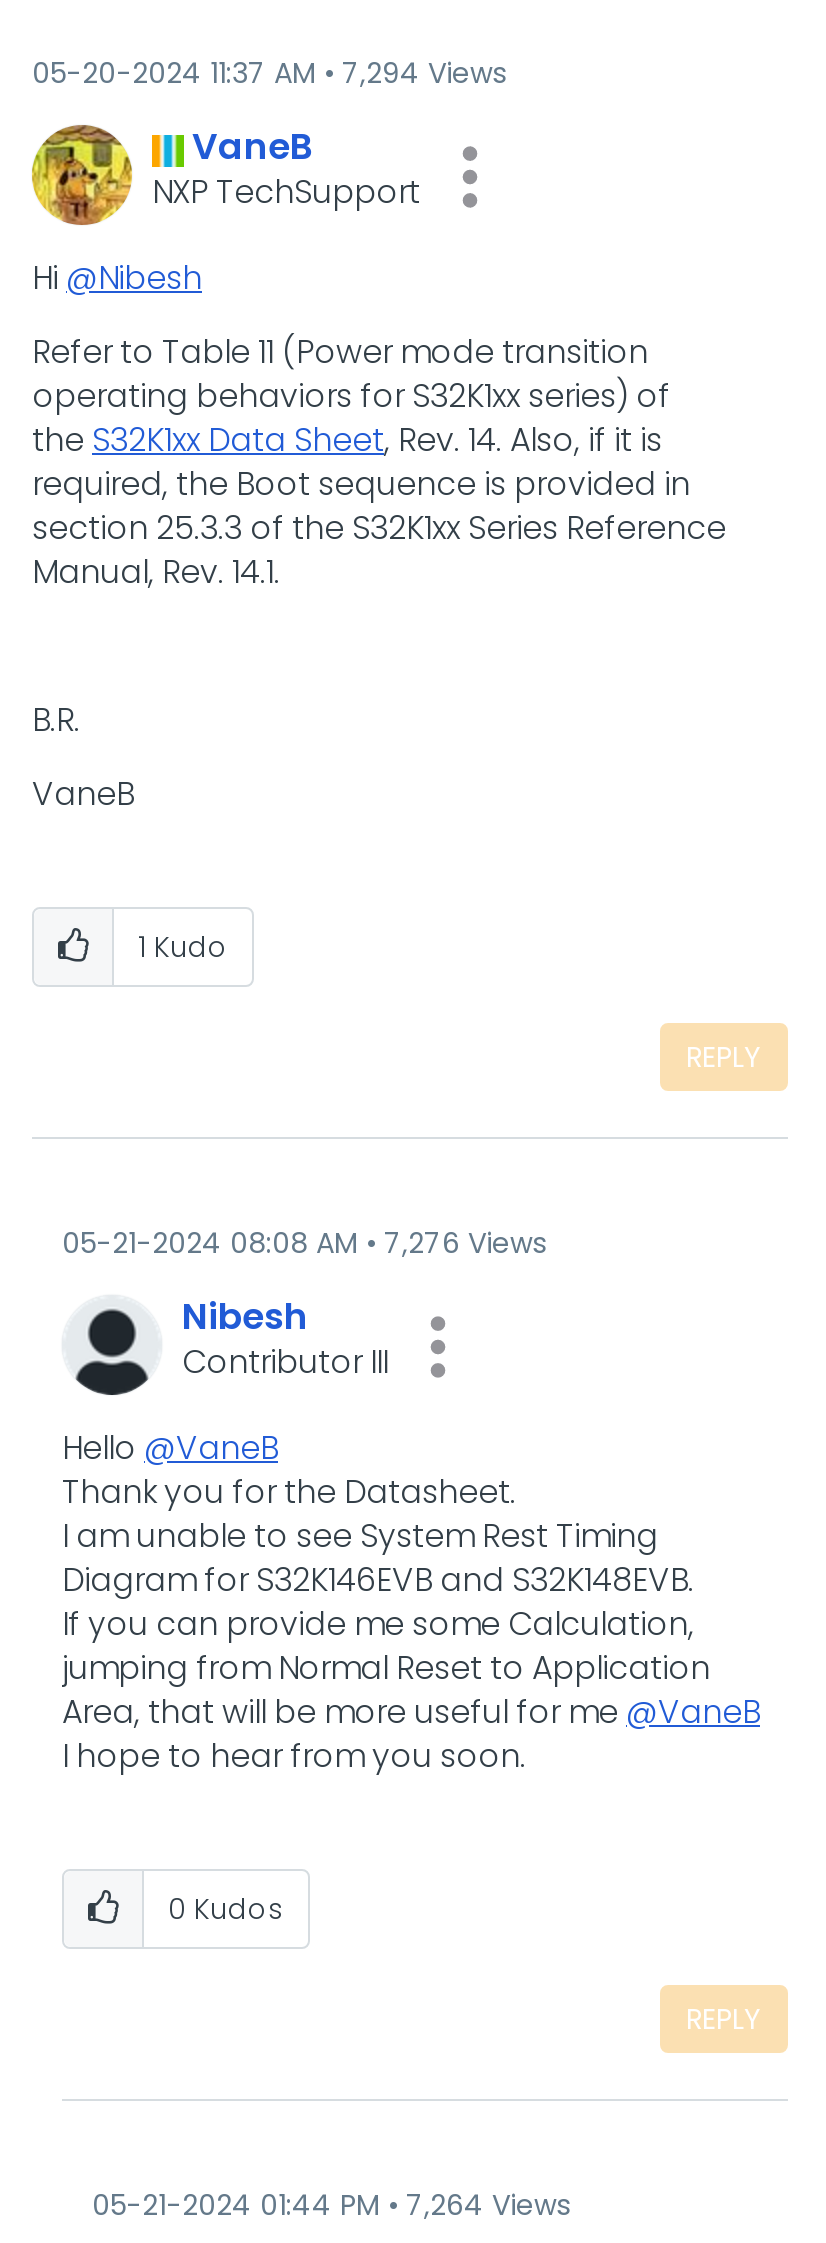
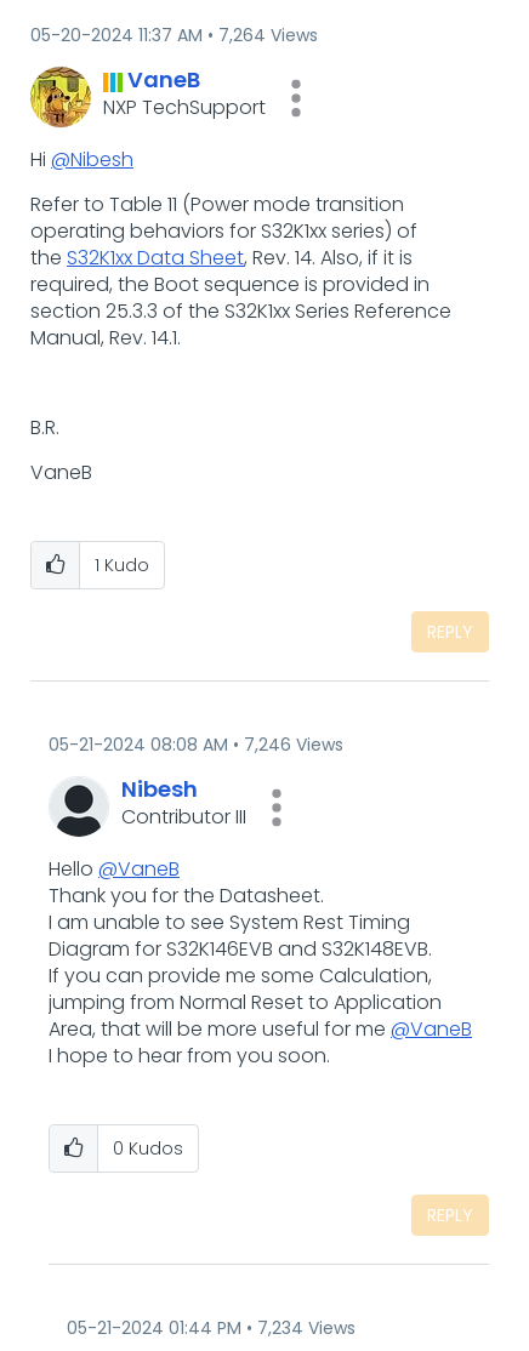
- 05-20-2024 11:37 AM 7,294 Views
+ 05-20-2024 11:37 AM 7,264 Views

- 05-21-2024 08:08 AM 7,276 Views
+ 05-21-2024 08:08 AM 7,246 Views

- 05-21-2024 01:44 PM 7,264 Views
+ 05-21-2024 01:44 PM 7,234 Views
